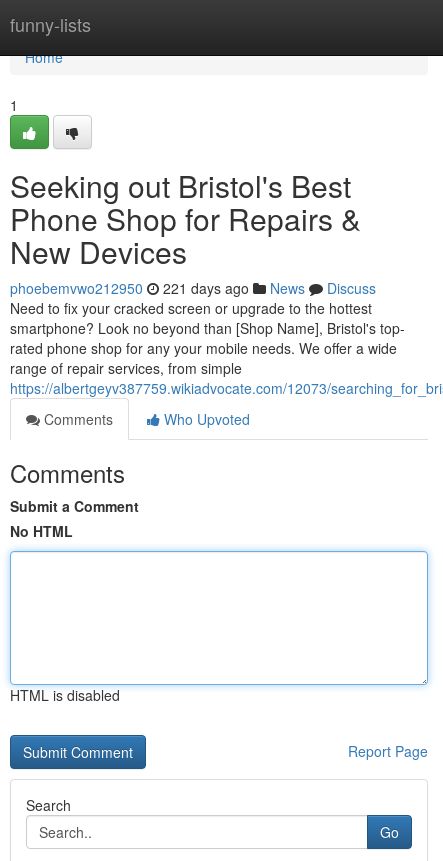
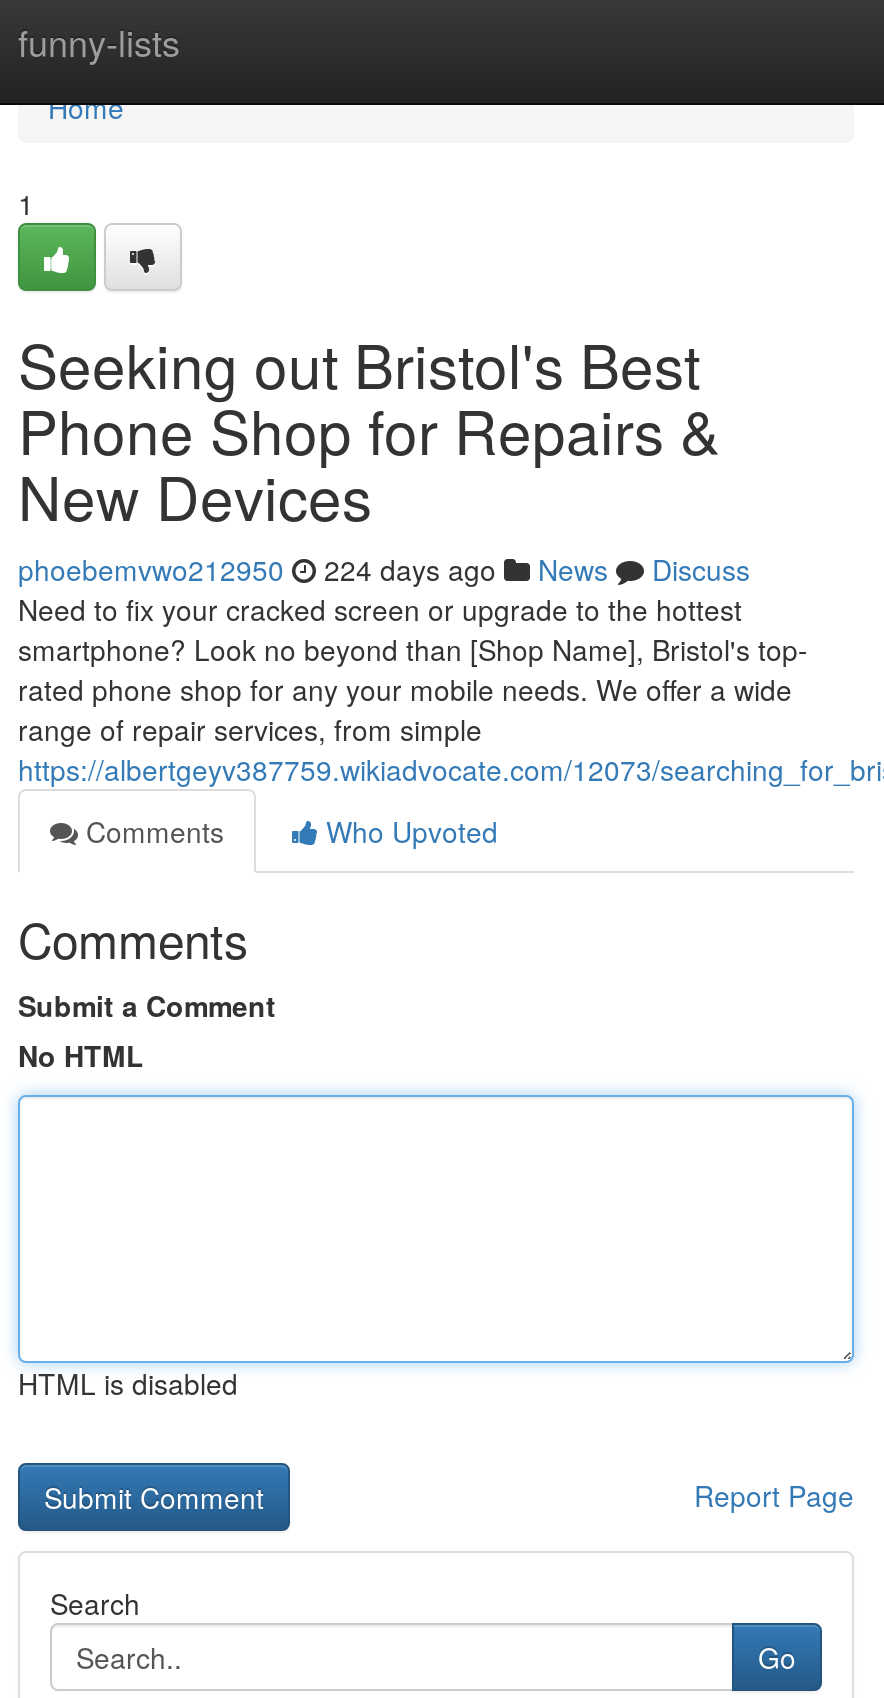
- phoebemvwo212950 221 days ago News Discuss
+ phoebemvwo212950 224 days ago News Discuss
